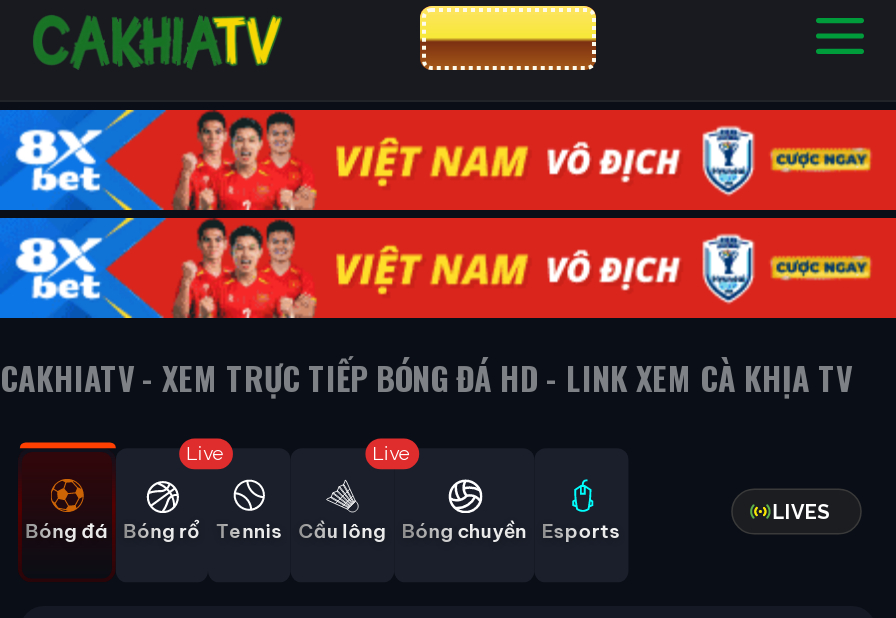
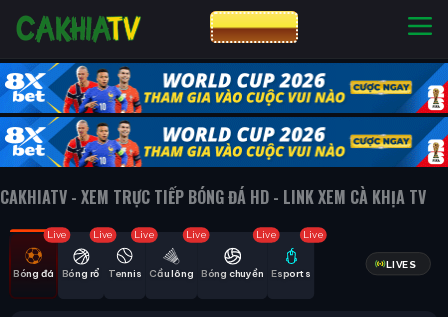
- [image]
+ [image]

+ Live

+ Live

+ Live

+ Live
